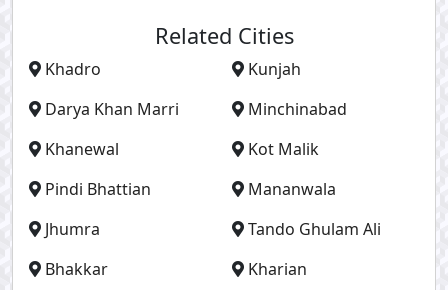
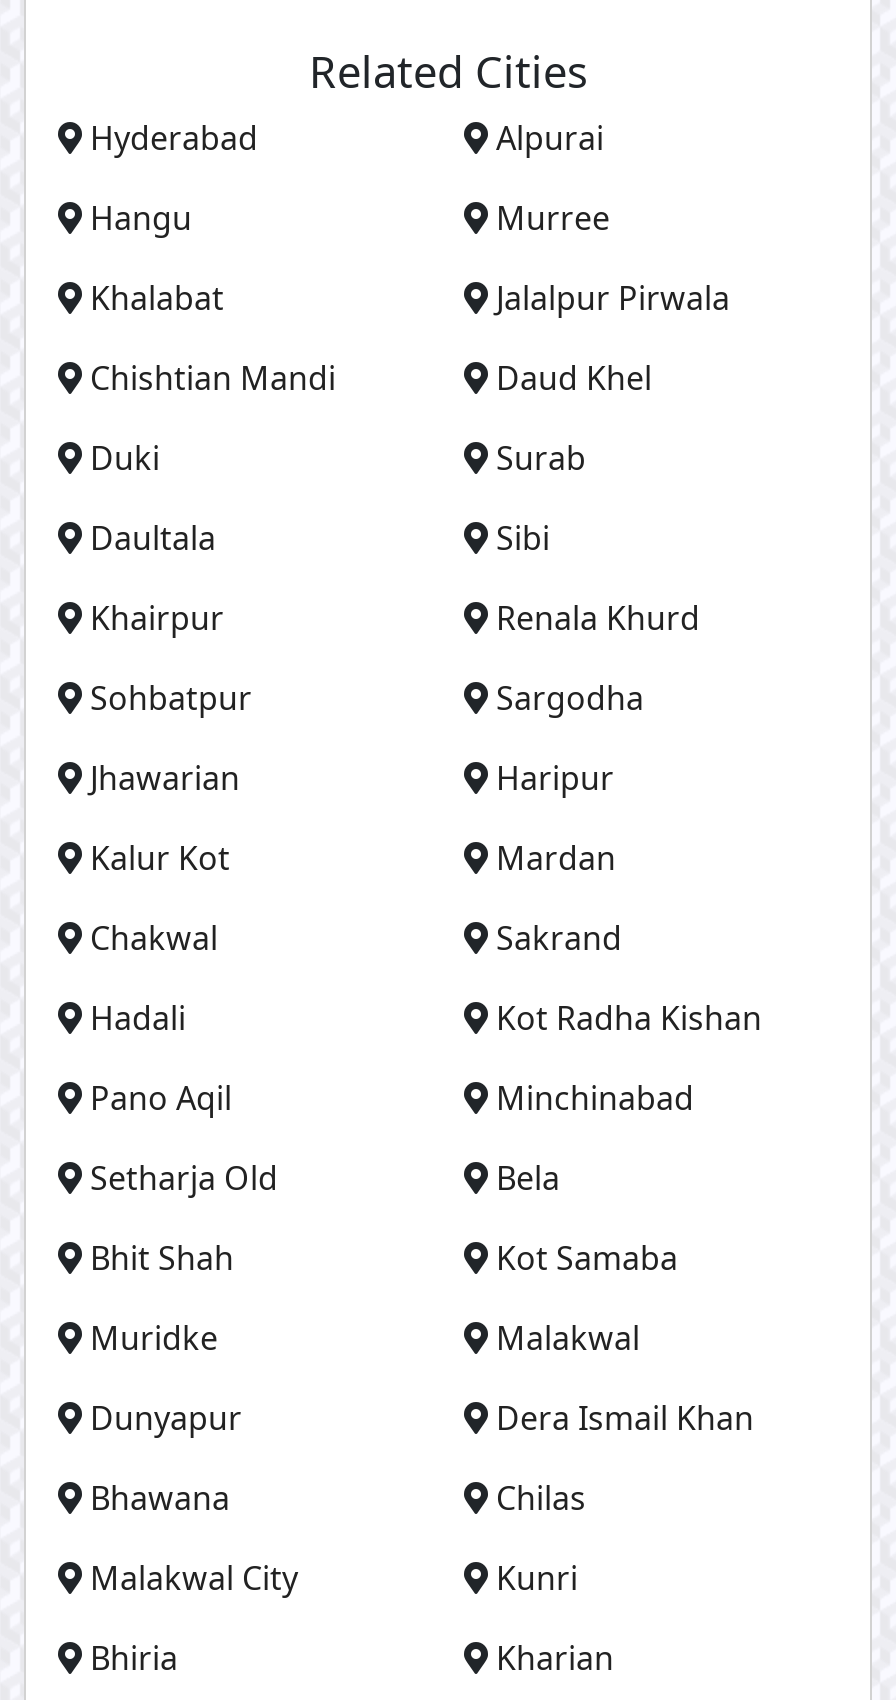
- Khadro
- Kunjah
- Darya Khan Marri
+ Hyderabad
+ Alpurai
+ Hangu
+ Murree
+ Khalabat
+ Jalalpur Pirwala
+ Chishtian Mandi
+ Daud Khel
+ Duki
+ Surab
+ Daultala
+ Sibi
+ Khairpur
+ Renala Khurd
+ Sohbatpur
+ Sargodha
+ Jhawarian
+ Haripur
+ Kalur Kot
+ Mardan
+ Chakwal
+ Sakrand
+ Hadali
+ Kot Radha Kishan
+ Pano Aqil

- Khanewal
- Kot Malik
- Pindi Bhattian
- Mananwala
- Jhumra
- Tando Ghulam Ali
- Bhakkar
+ Setharja Old
+ Bela
+ Bhit Shah
+ Kot Samaba
+ Muridke
+ Malakwal
+ Dunyapur
+ Dera Ismail Khan
+ Bhawana
+ Chilas
+ Malakwal City
+ Kunri
+ Bhiria
